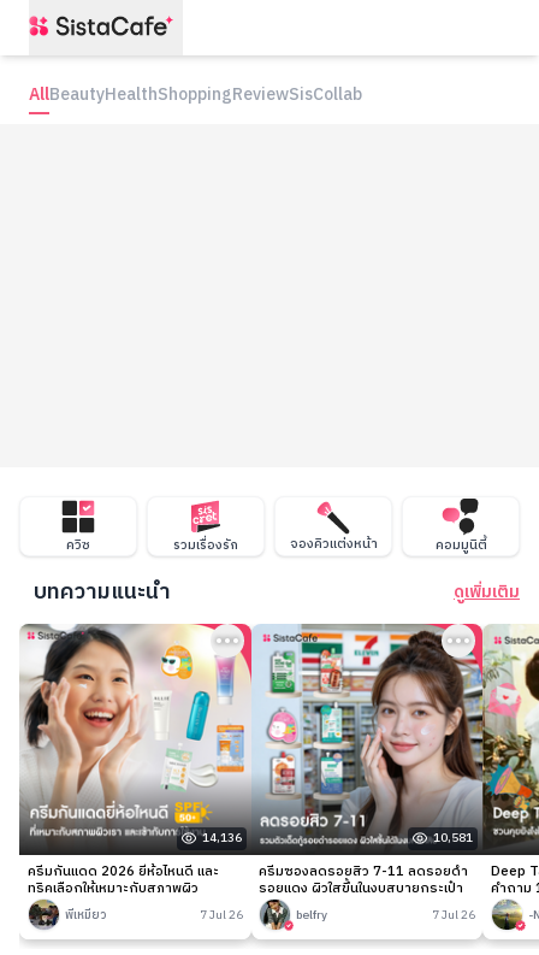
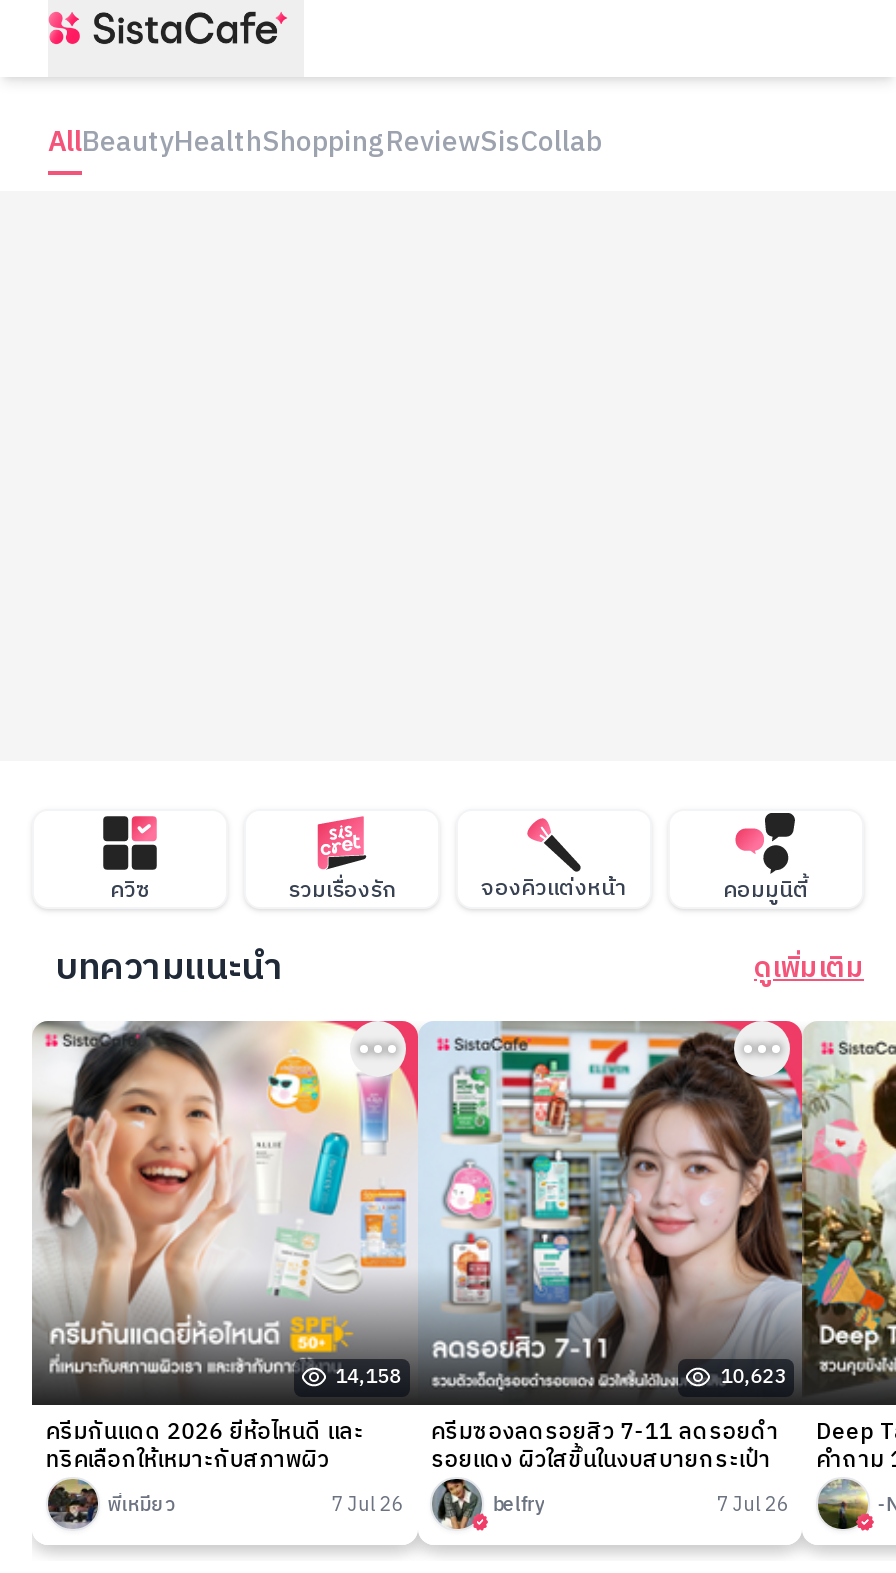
- 14,136
+ 14,158

- 10,581
+ 10,623
